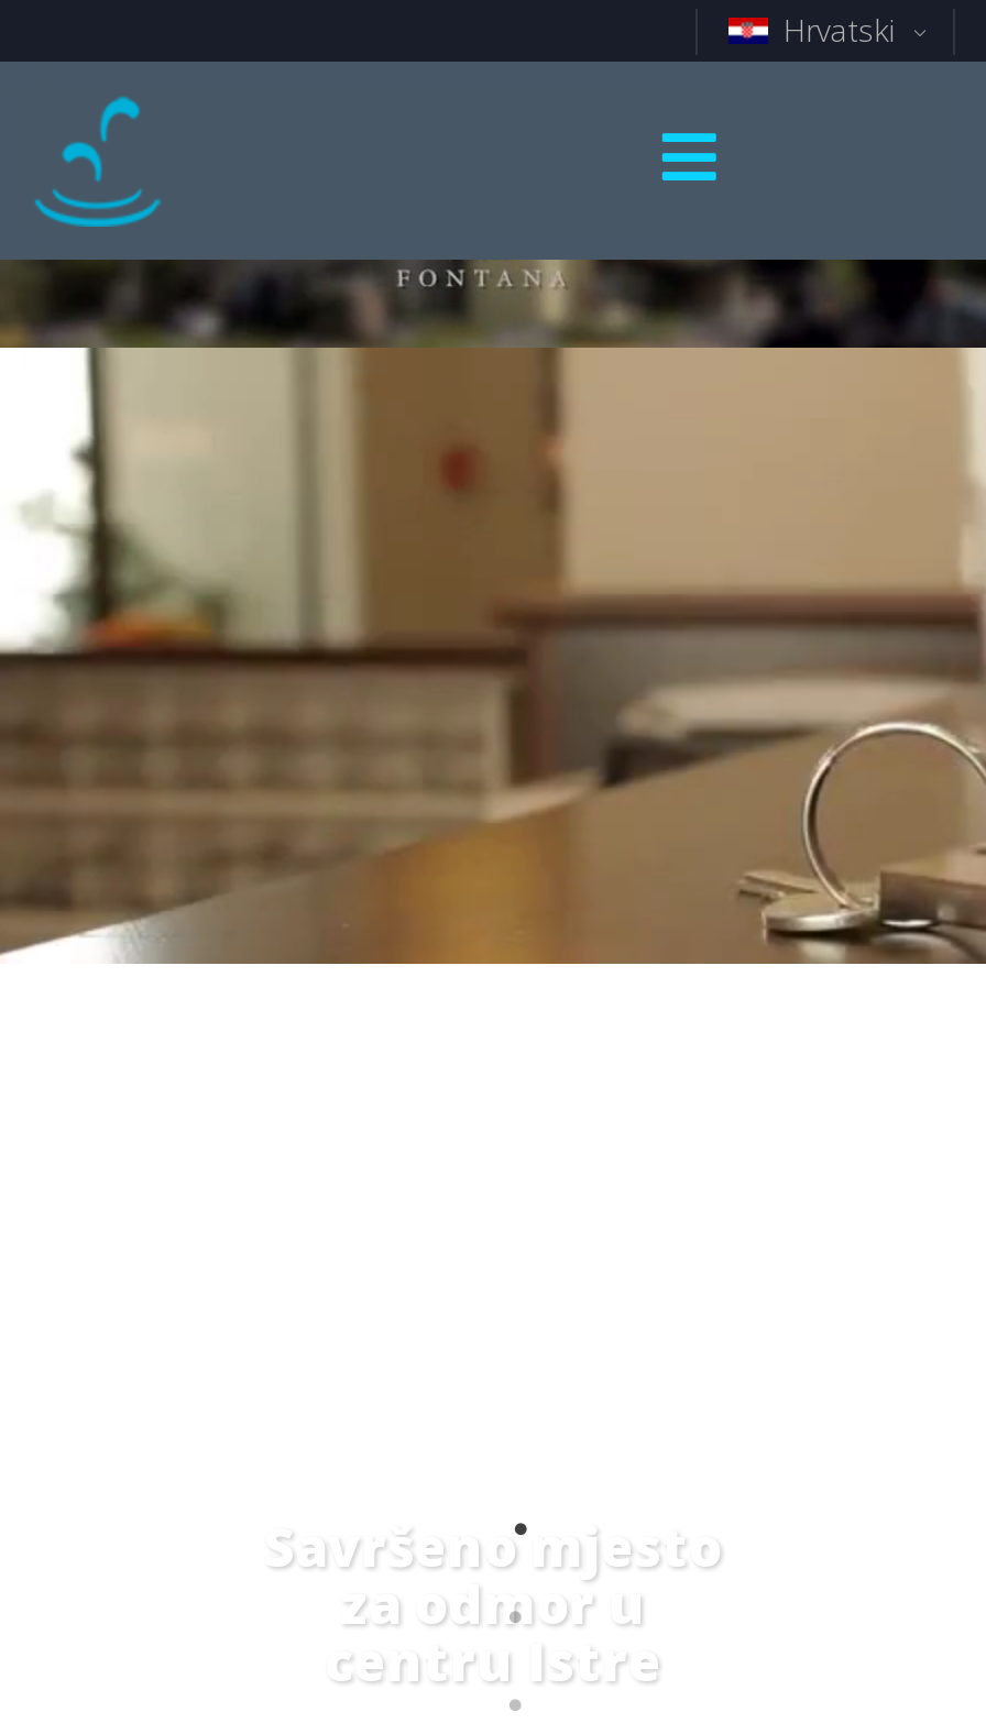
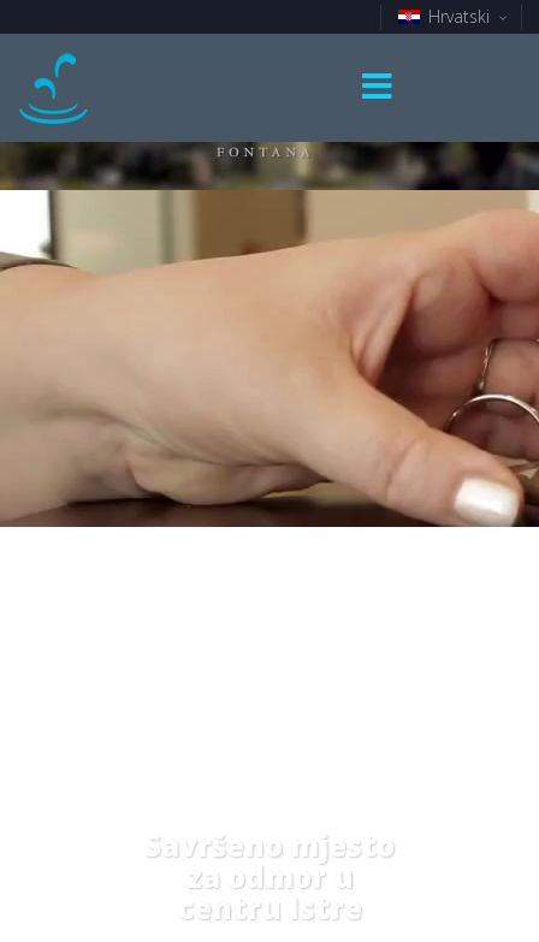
- [image]
+ [image]
